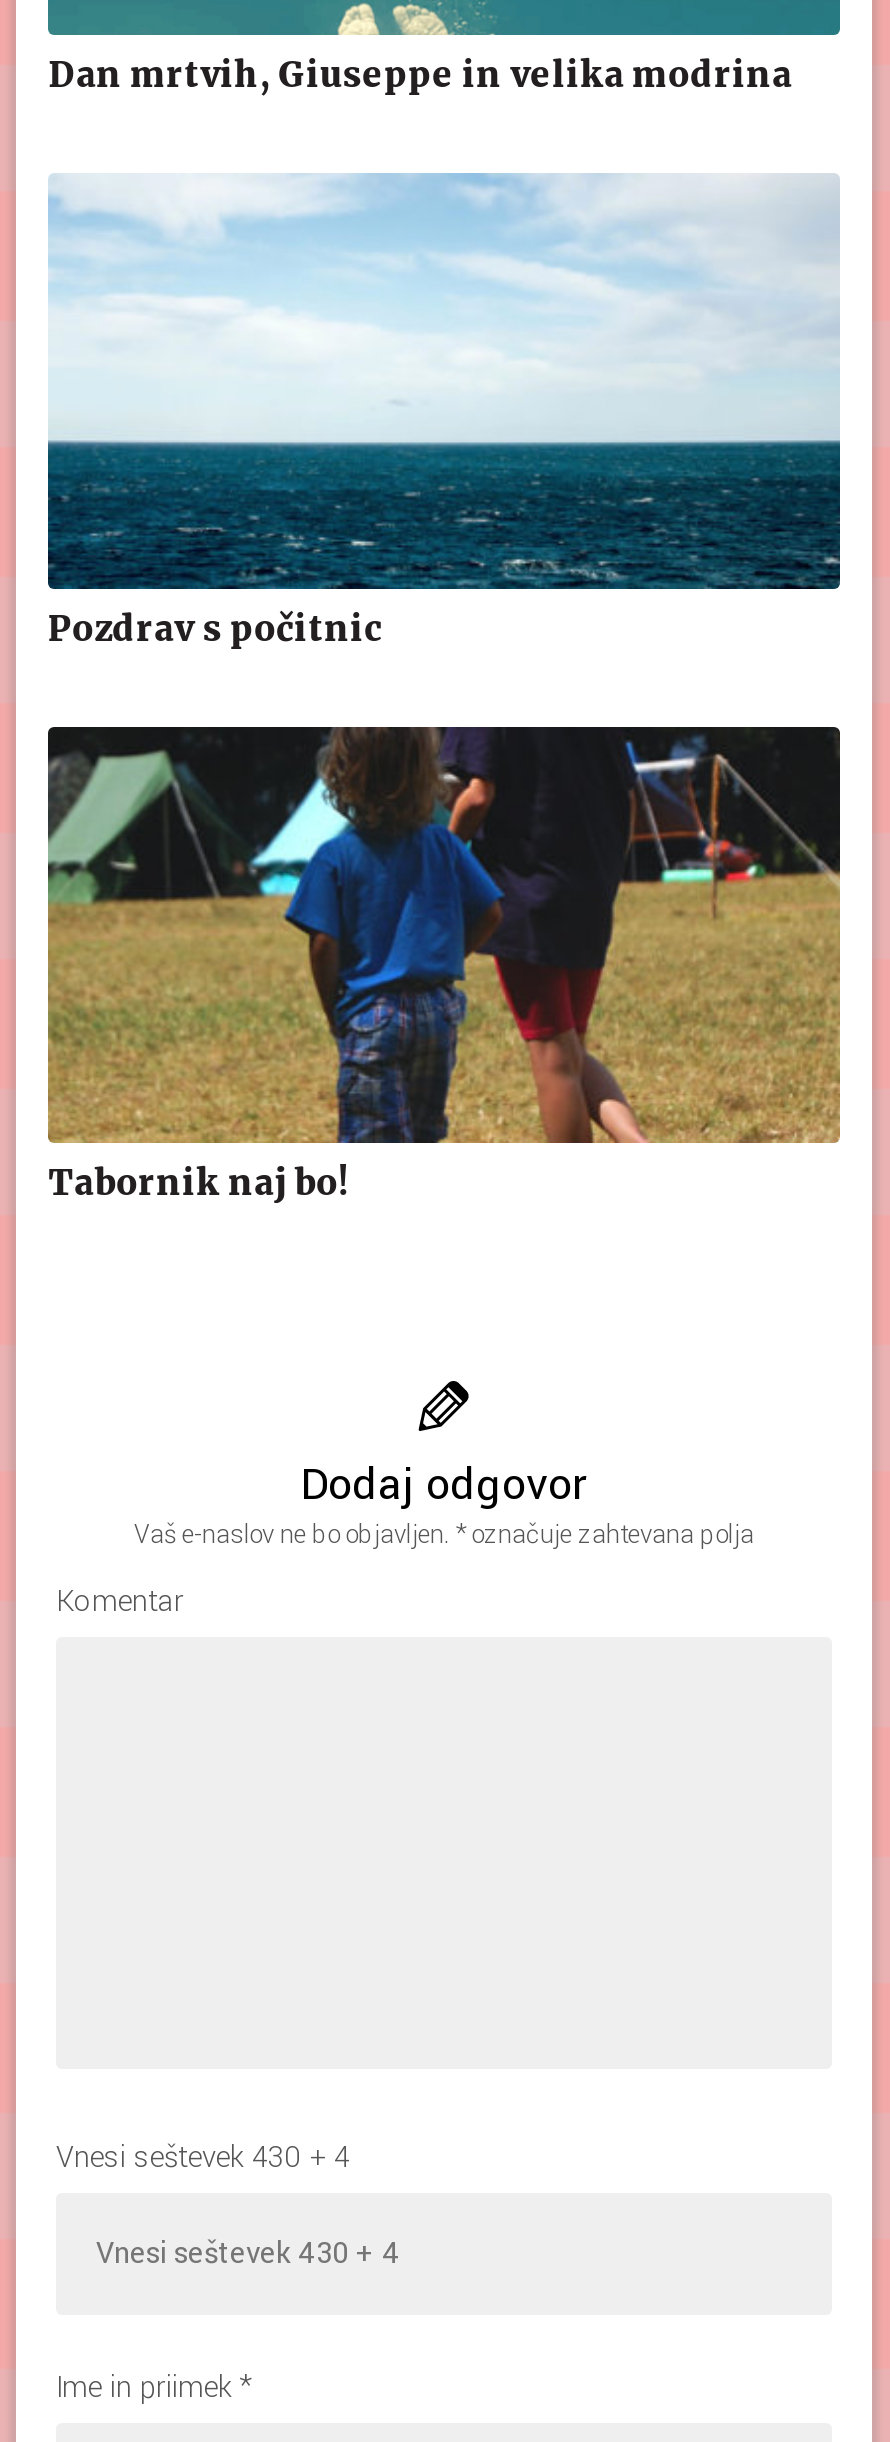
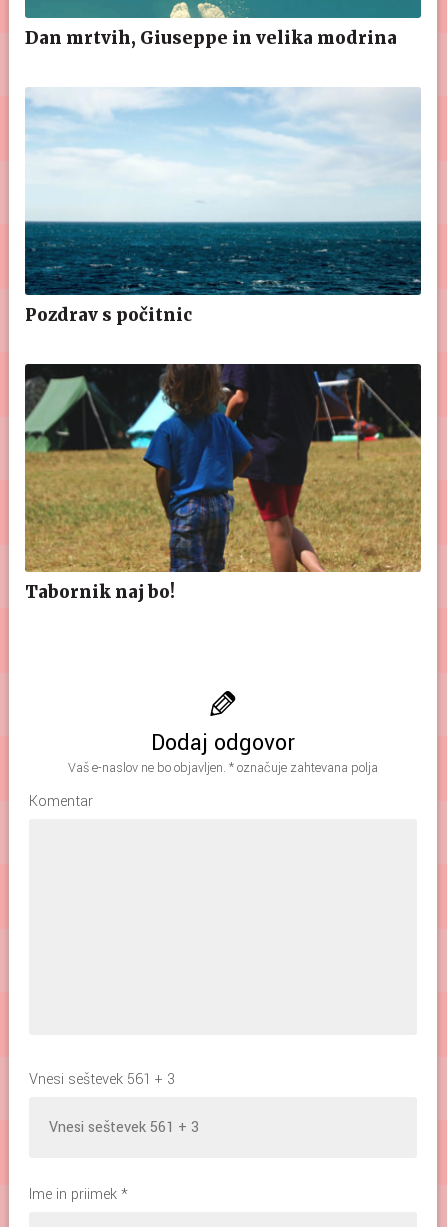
- Vnesi seštevek 430 + 4
+ Vnesi seštevek 561 + 3
